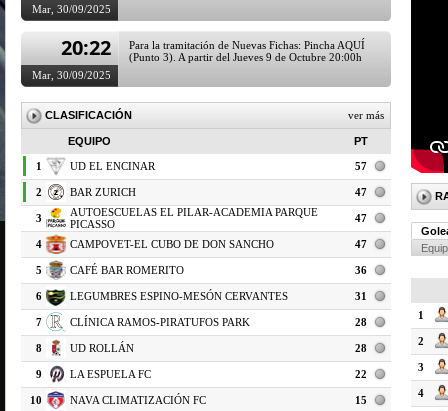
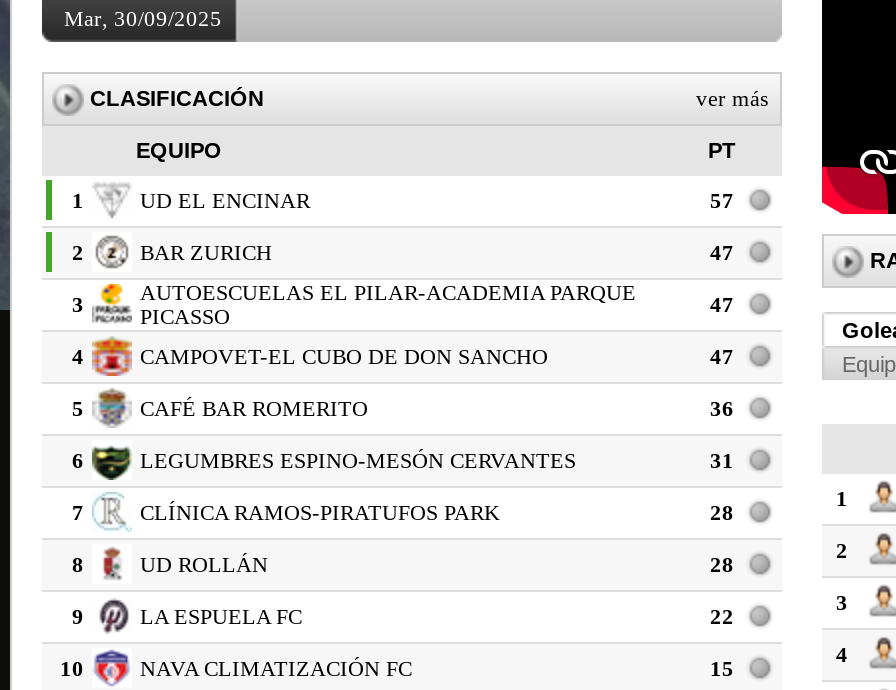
- 20:22
- Mar, 30/09/2025

- Para la tramitación de Nuevas Fichas: Pincha AQUÍ
- (Punto 3). A partir del Jueves 9 de Octubre 20:00h
